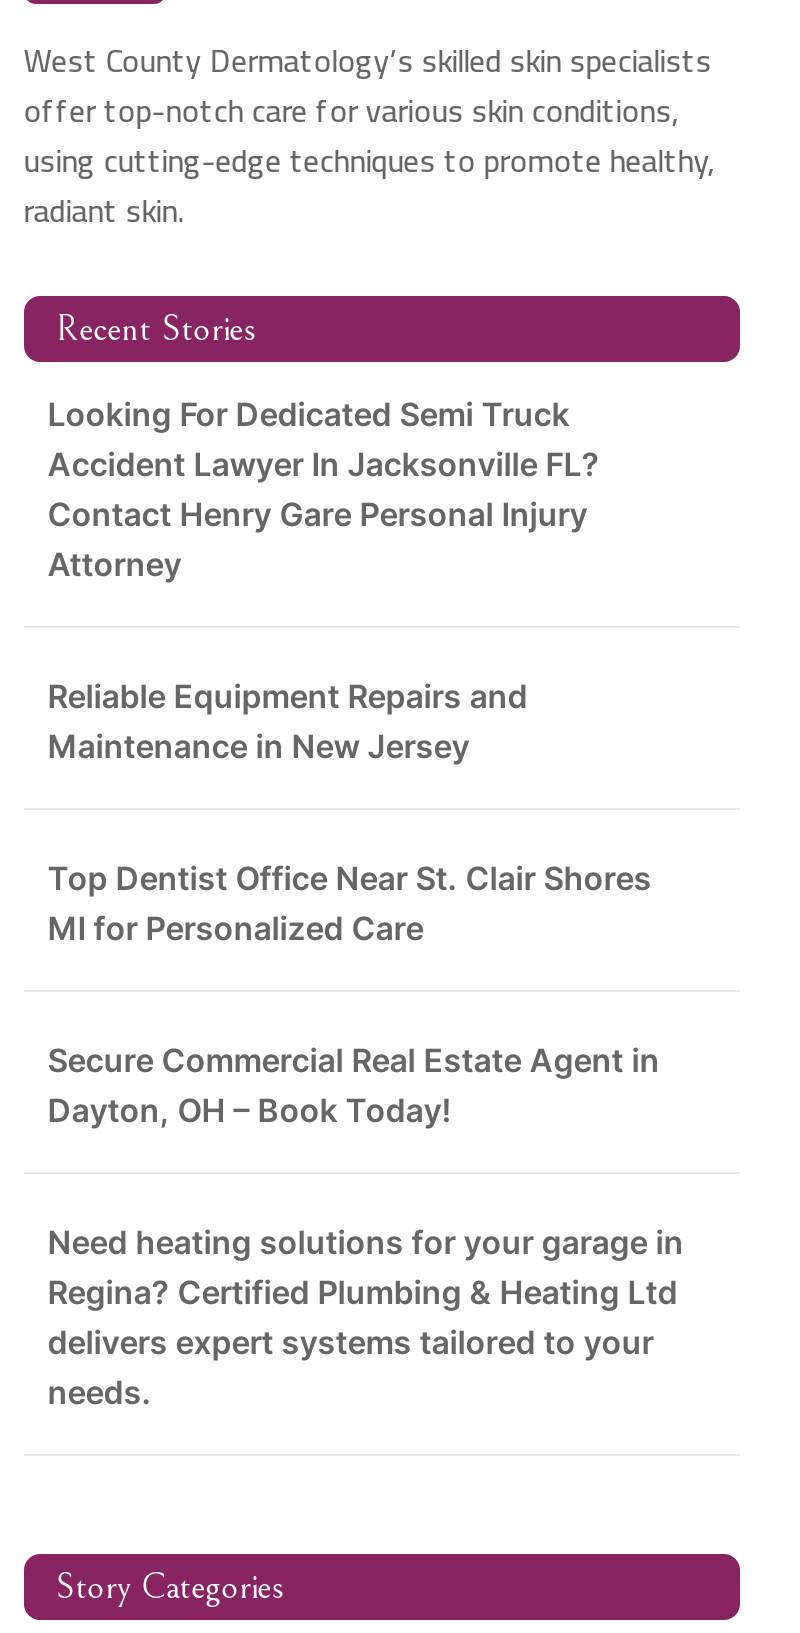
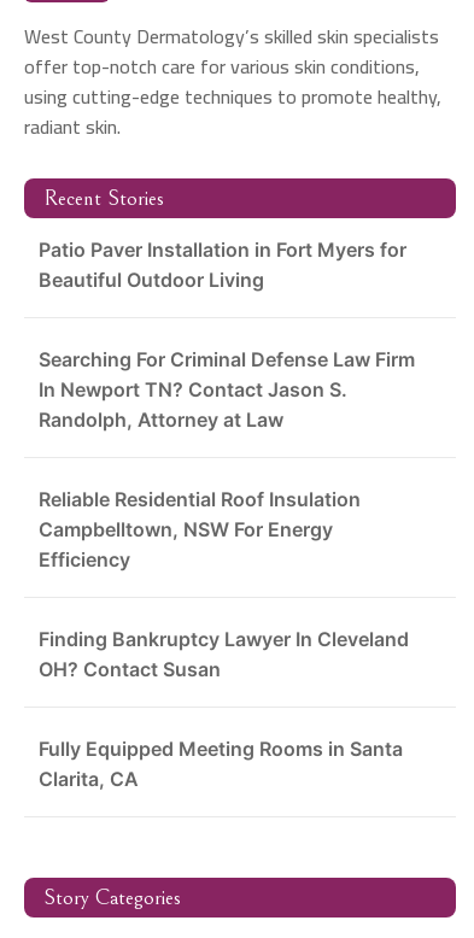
- Looking For Dedicated Semi Truck
- Accident Lawyer In Jacksonville FL?
- Contact Henry Gare Personal Injury
- Attorney
+ Patio Paver Installation in Fort Myers for
+ Beautiful Outdoor Living

- Reliable Equipment Repairs and
- Maintenance in New Jersey
+ Searching For Criminal Defense Law Firm
+ In Newport TN? Contact Jason S.
+ Randolph, Attorney at Law

- Top Dentist Office Near St. Clair Shores
- MI for Personalized Care
+ Reliable Residential Roof Insulation
+ Campbelltown, NSW For Energy
+ Efficiency

- Secure Commercial Real Estate Agent in
- Dayton, OH – Book Today!
+ Finding Bankruptcy Lawyer In Cleveland
+ OH? Contact Susan

- Need heating solutions for your garage in
- Regina? Certified Plumbing & Heating Ltd
- delivers expert systems tailored to your
- needs.
+ Fully Equipped Meeting Rooms in Santa
+ Clarita, CA
